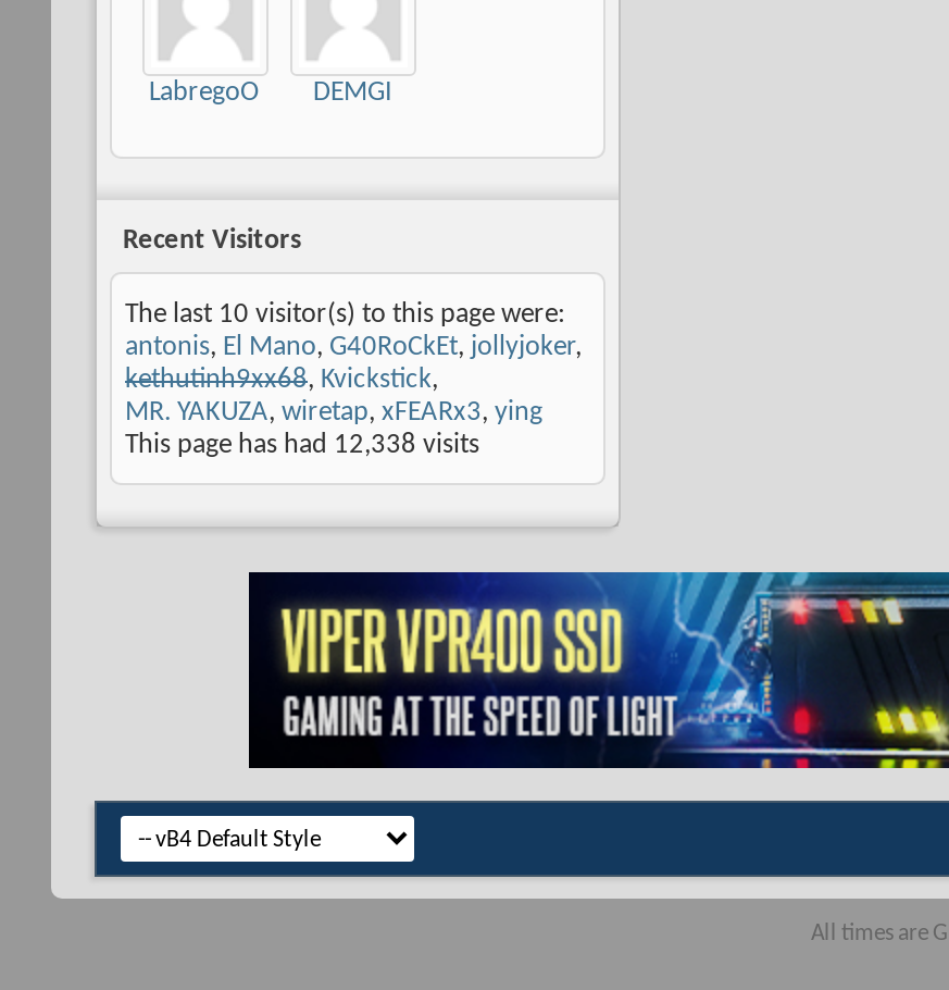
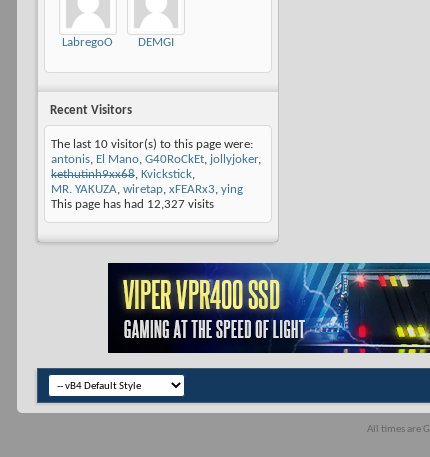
- This page has had 12,338 visits
+ This page has had 12,327 visits
